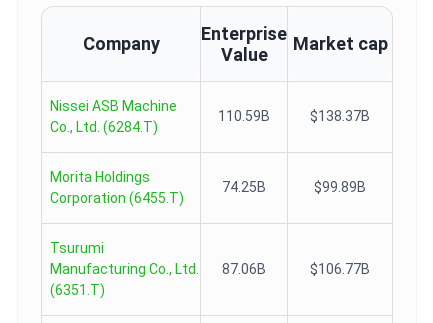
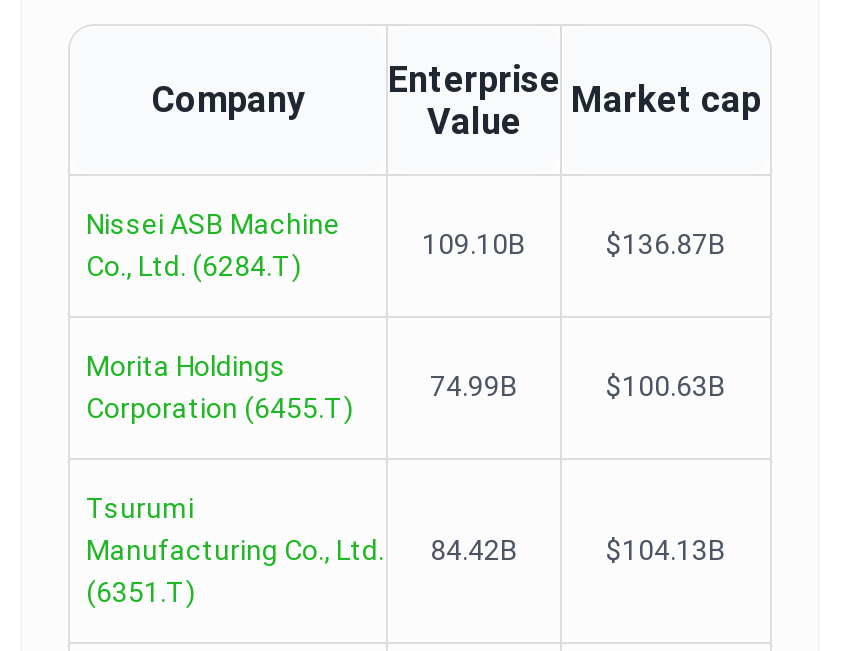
- 110.59B
- $138.37B
+ 109.10B
+ $136.87B

- 74.25B
- $99.89B
+ 74.99B
+ $100.63B

- 87.06B
- $106.77B
+ 84.42B
+ $104.13B
